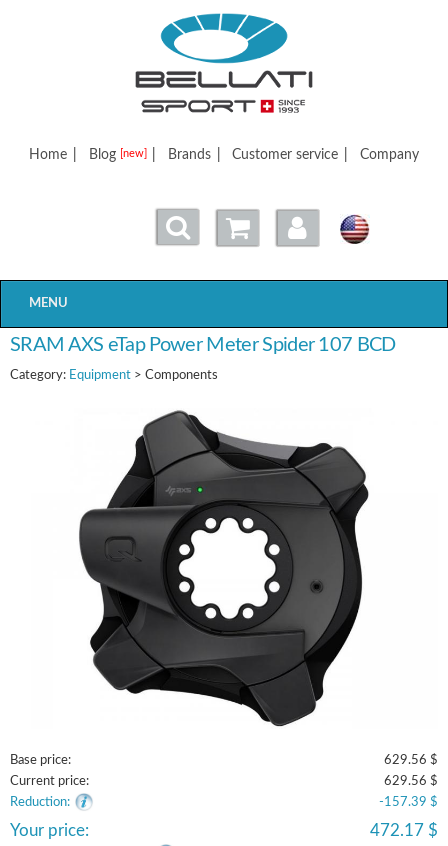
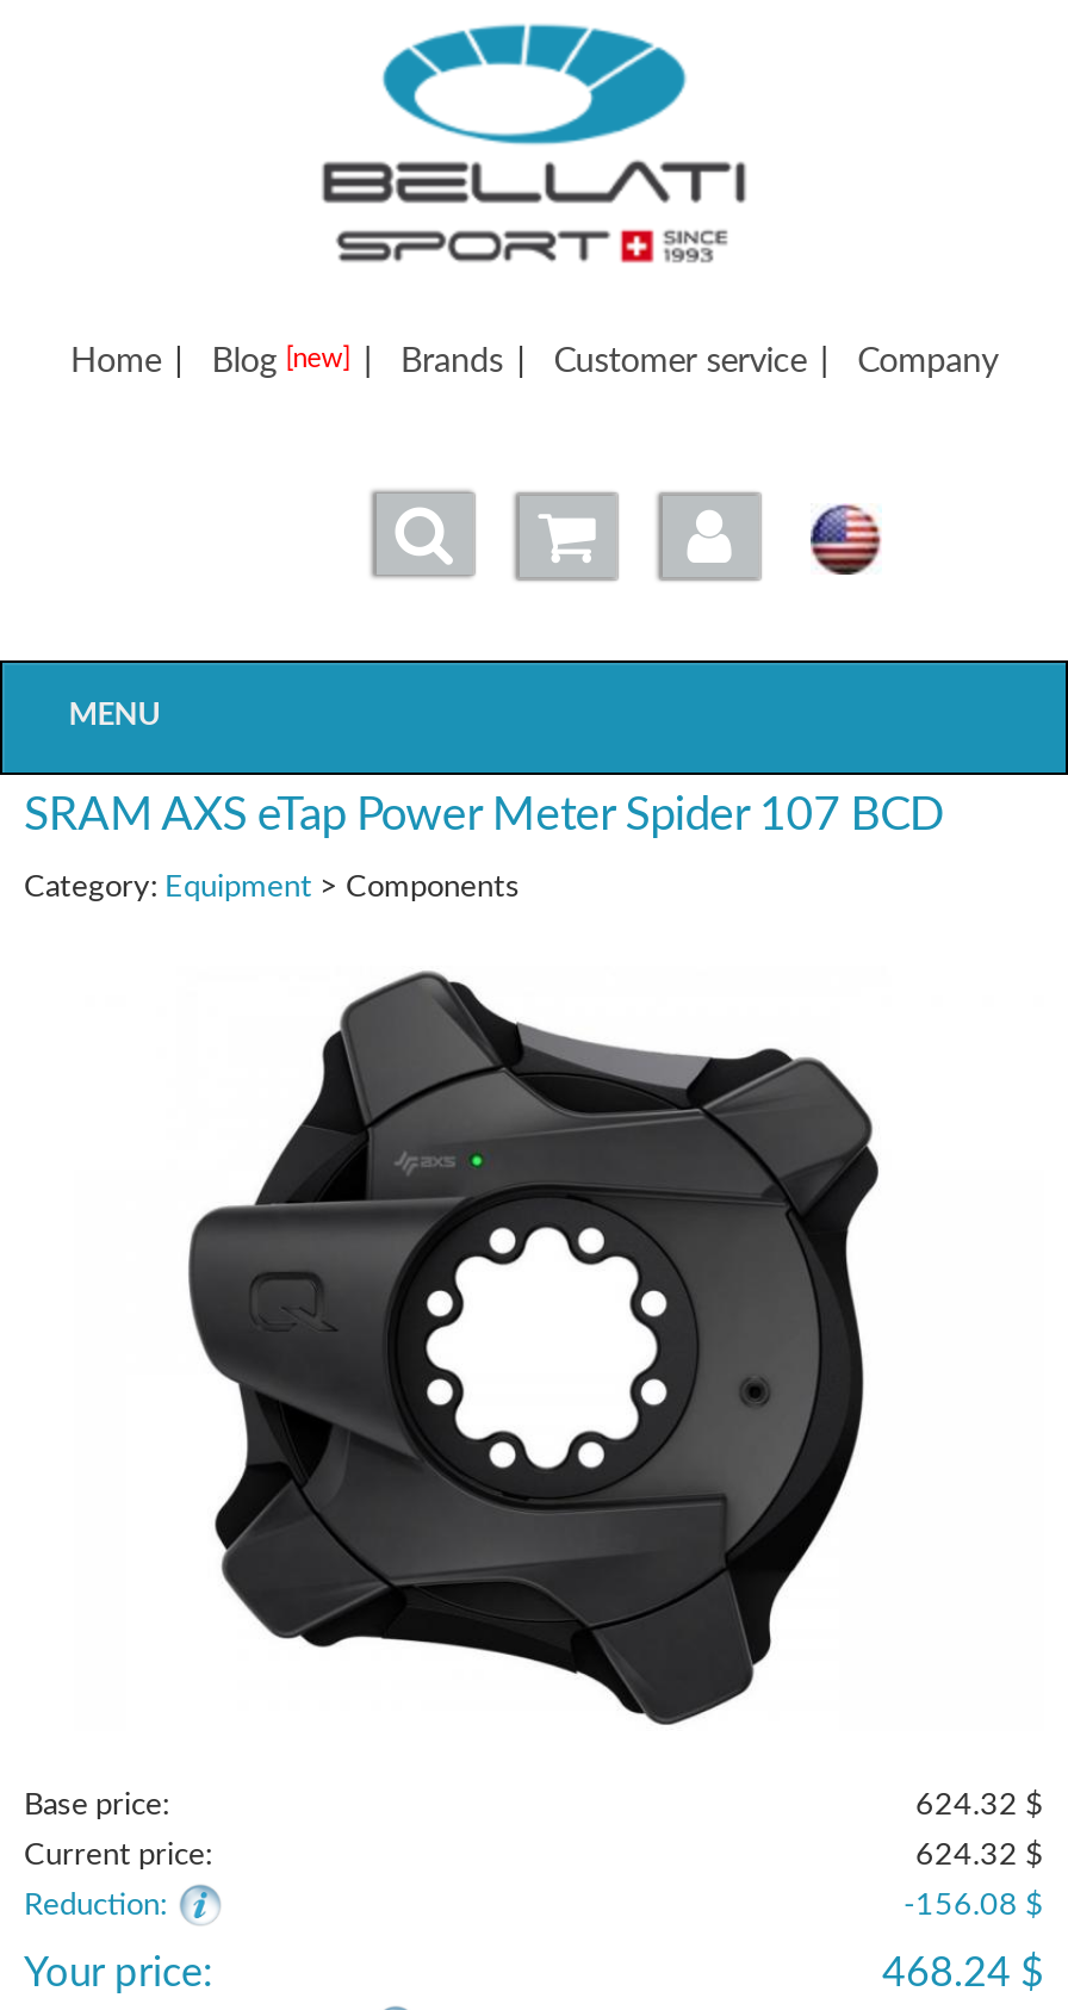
- 629.56 $
+ 624.32 $

- 629.56 $
+ 624.32 $

- -157.39 $
+ -156.08 $

- 472.17 $
+ 468.24 $
